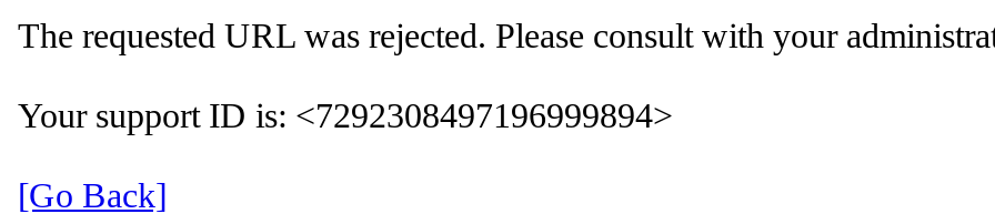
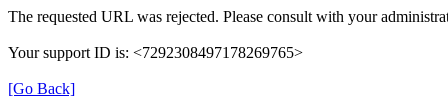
- Your support ID is: <7292308497196999894>
+ Your support ID is: <7292308497178269765>
